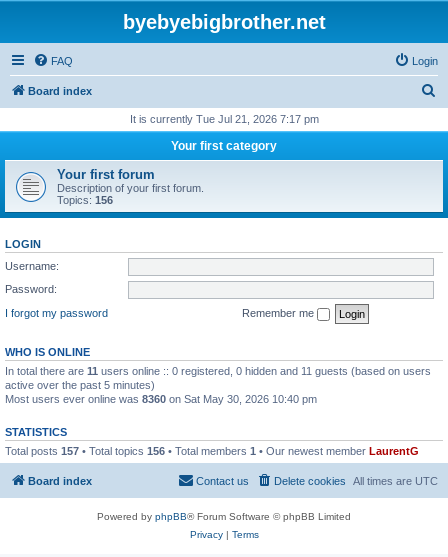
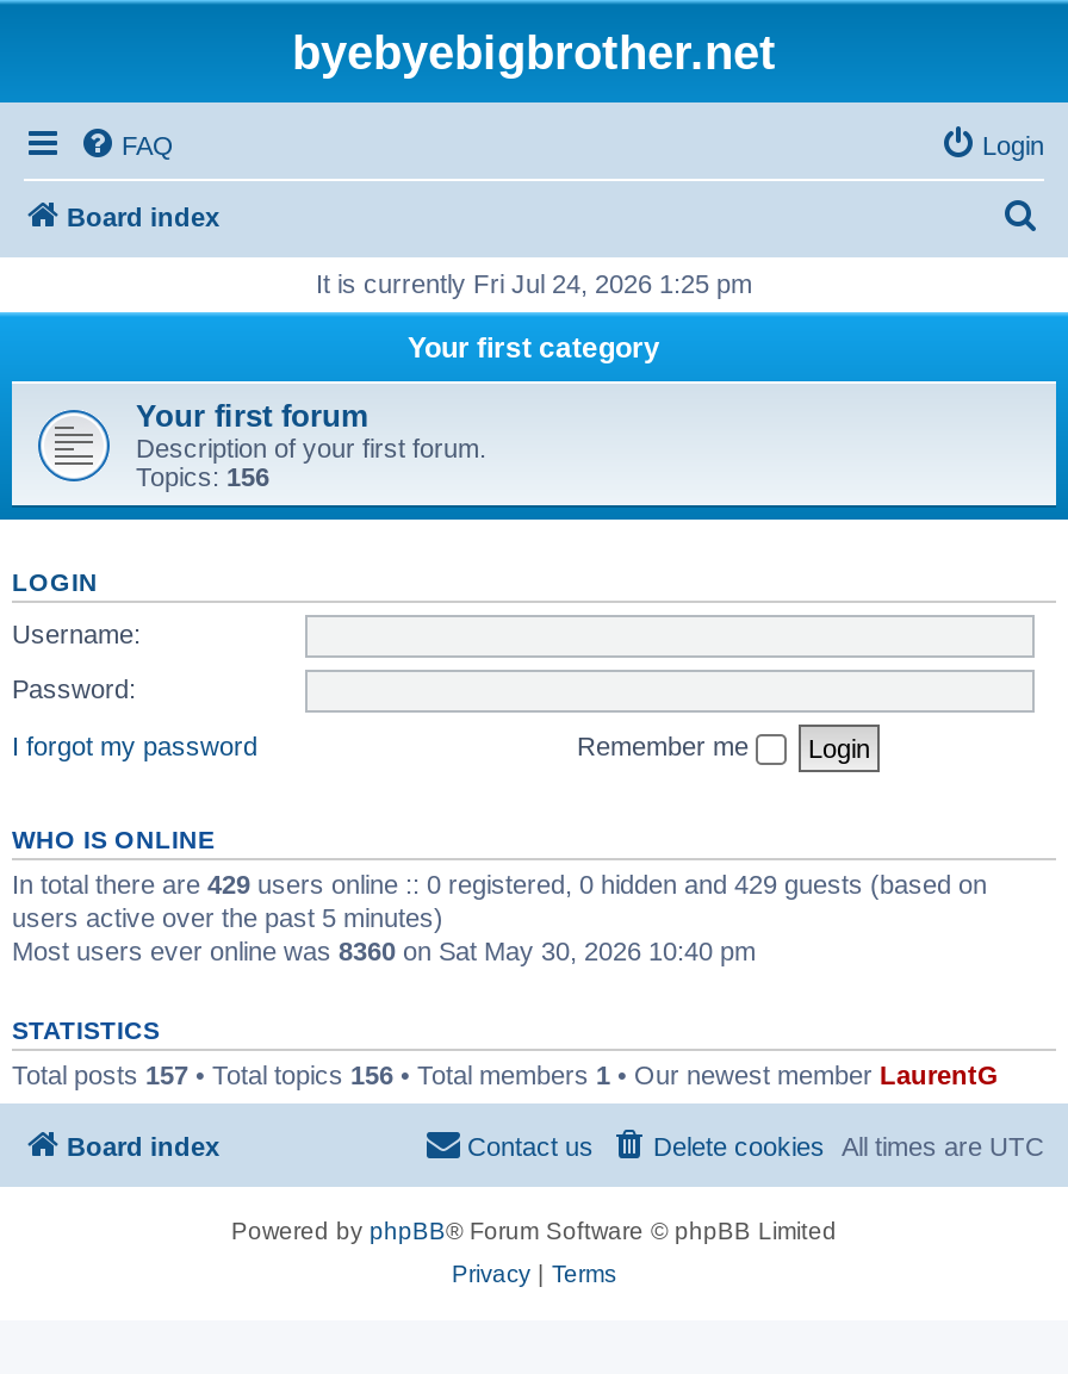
- It is currently Tue Jul 21, 2026 7:17 pm
+ It is currently Fri Jul 24, 2026 1:25 pm

- In total there are 11 users online :: 0 registered, 0 hidden and 11 guests (based on users
- active over the past 5 minutes)
+ In total there are 429 users online :: 0 registered, 0 hidden and 429 guests (based on
+ users active over the past 5 minutes)
